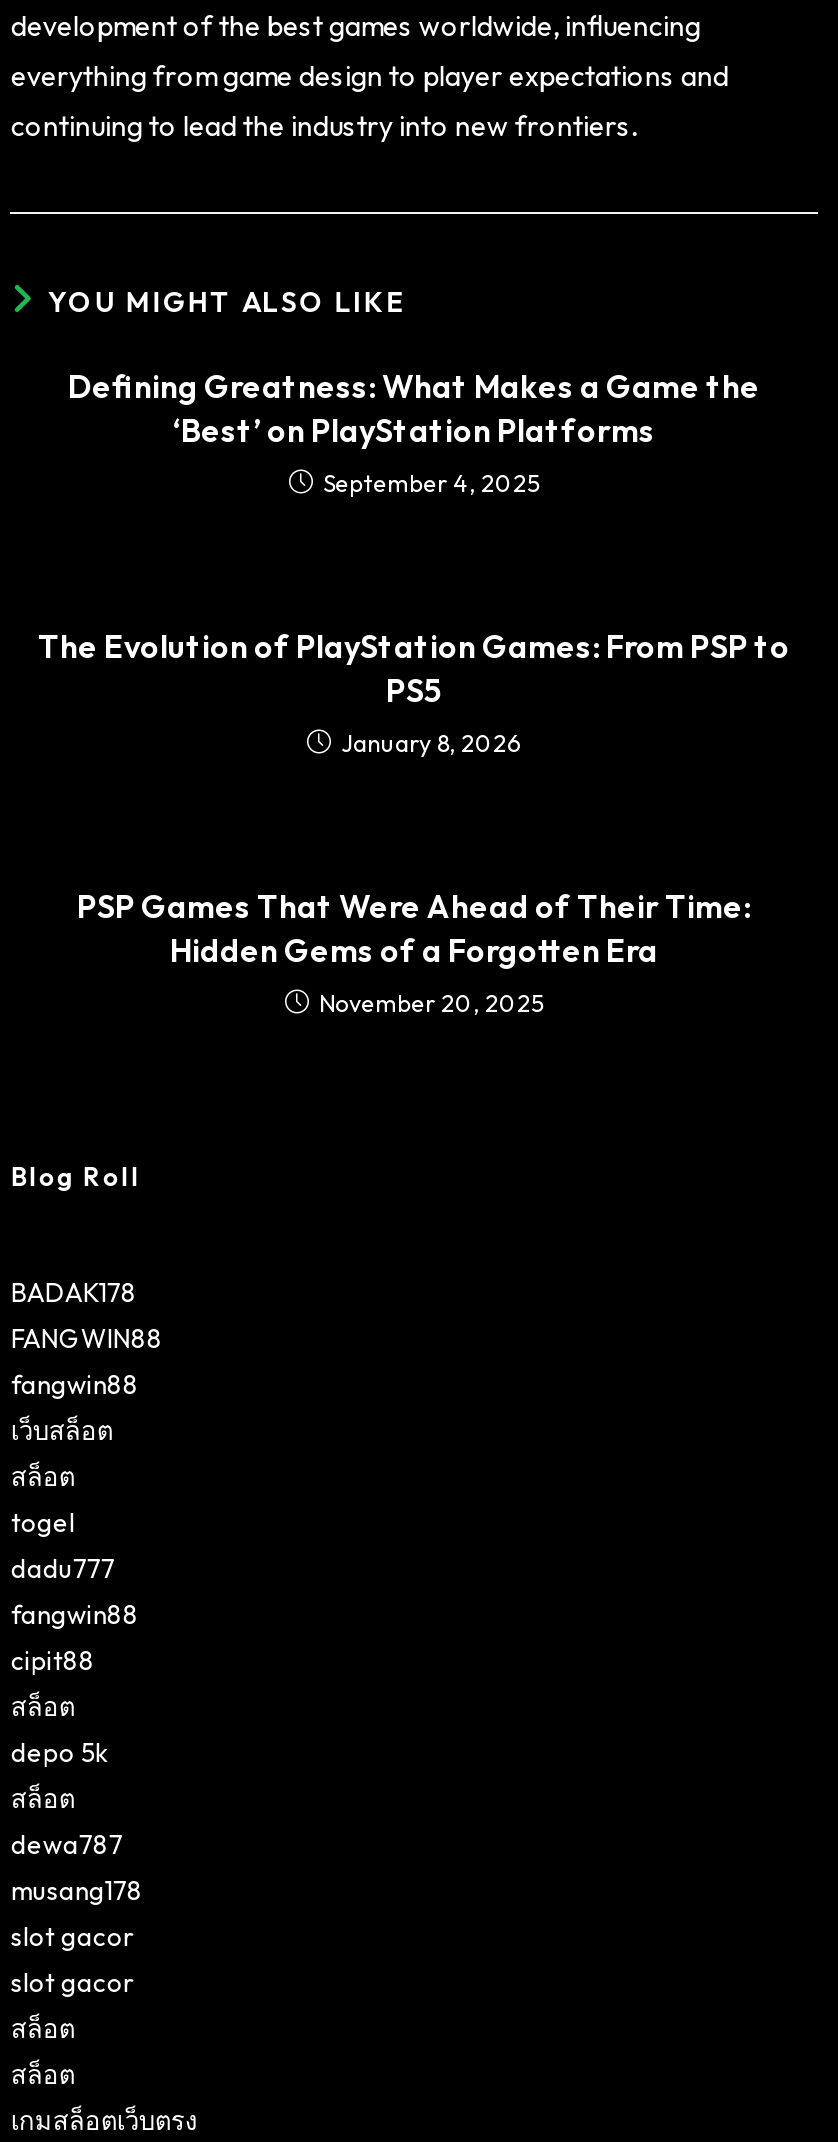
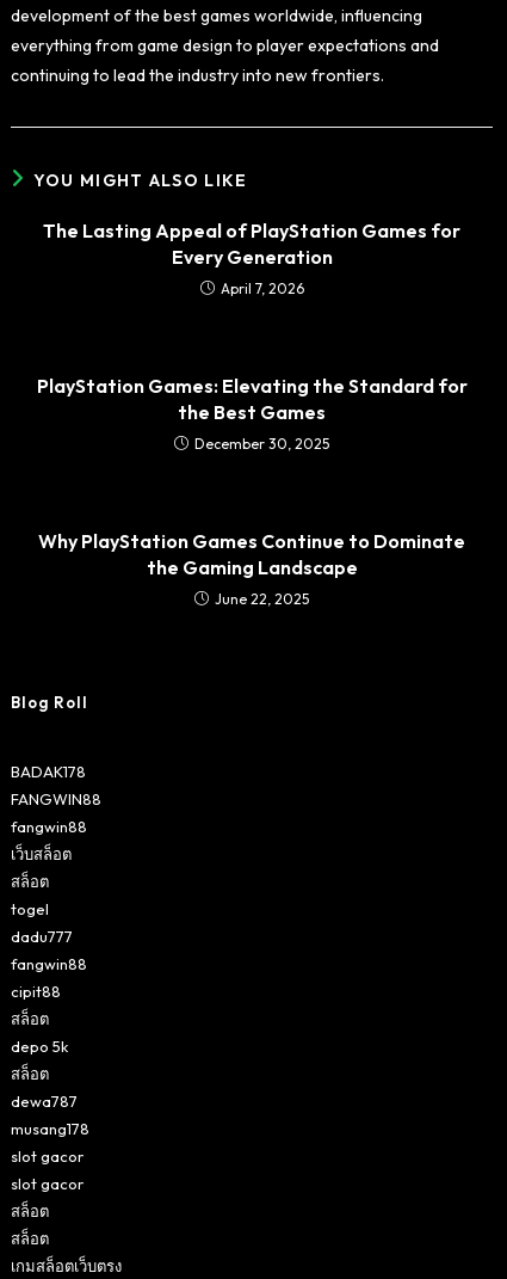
- Defining Greatness: What Makes a Game the
- ‘Best’ on PlayStation Platforms
- September 4, 2025
+ The Lasting Appeal of PlayStation Games for
+ Every Generation
+ April 7, 2026

- The Evolution of PlayStation Games: From PSP to
- PS5
- January 8, 2026
+ PlayStation Games: Elevating the Standard for
+ the Best Games
+ December 30, 2025

- PSP Games That Were Ahead of Their Time:
- Hidden Gems of a Forgotten Era
- November 20, 2025
+ Why PlayStation Games Continue to Dominate
+ the Gaming Landscape
+ June 22, 2025
